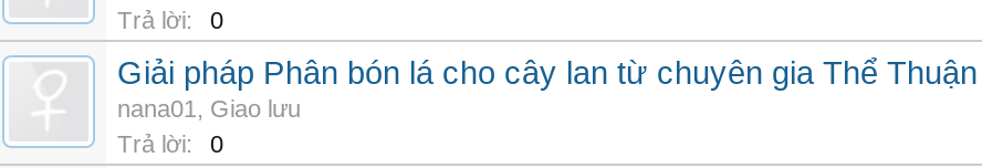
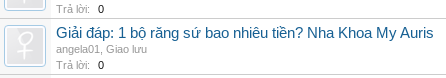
- Giải pháp Phân bón lá cho cây lan từ chuyên gia Thể Thuận
+ Giải đáp: 1 bộ răng sứ bao nhiêu tiền? Nha Khoa My Auris

- nana01, Giao lưu
+ angela01, Giao lưu
